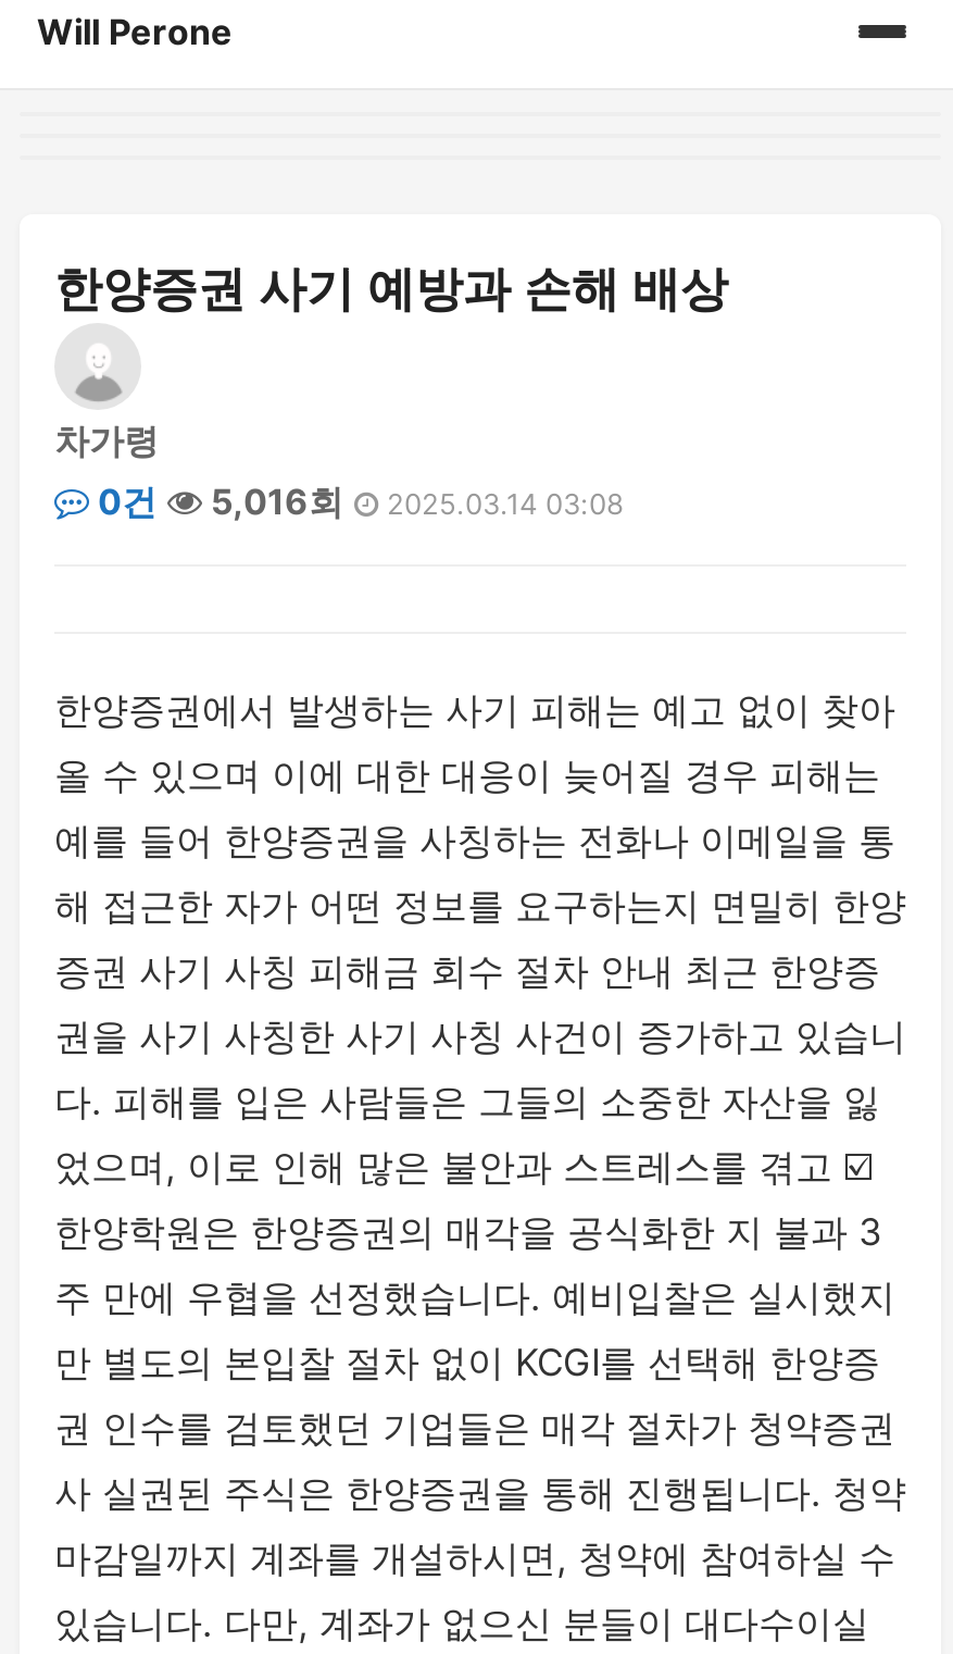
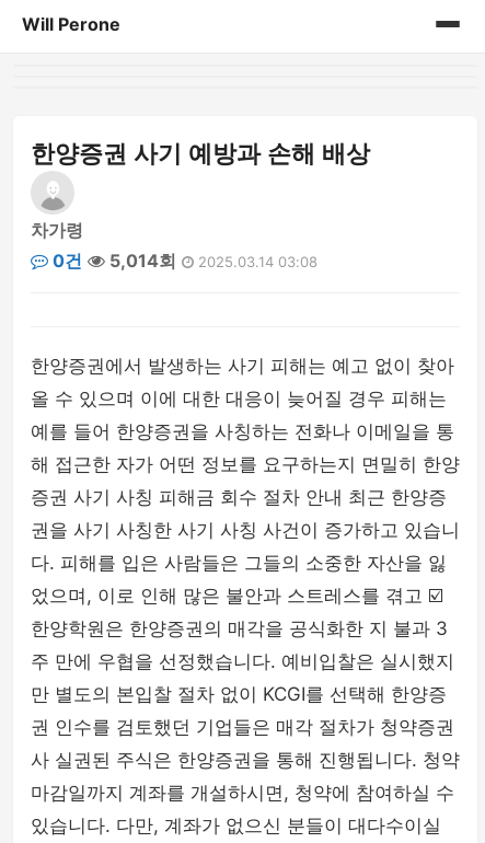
- 0건 5,016회 2025.03.14 03:08
+ 0건 5,014회 2025.03.14 03:08
